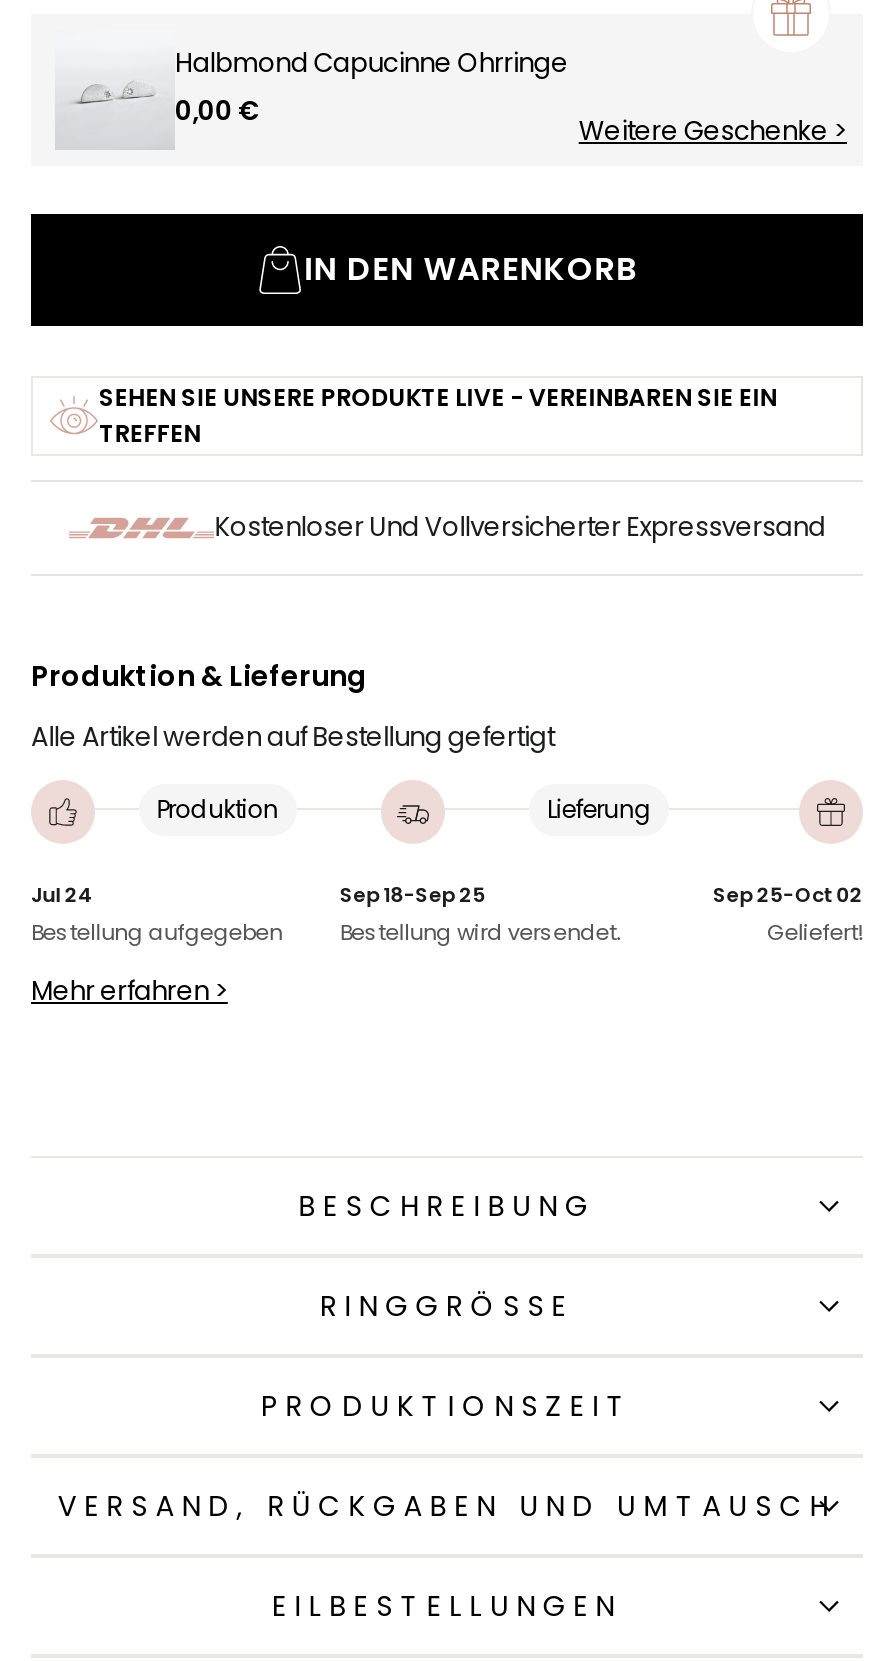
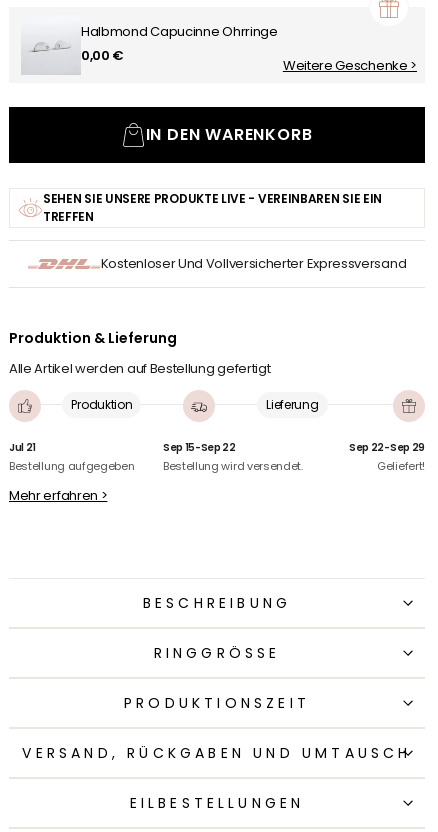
- Jul 24
+ Jul 21

- Sep 18-Sep 25
+ Sep 15-Sep 22

- Sep 25-Oct 02
+ Sep 22-Sep 29
